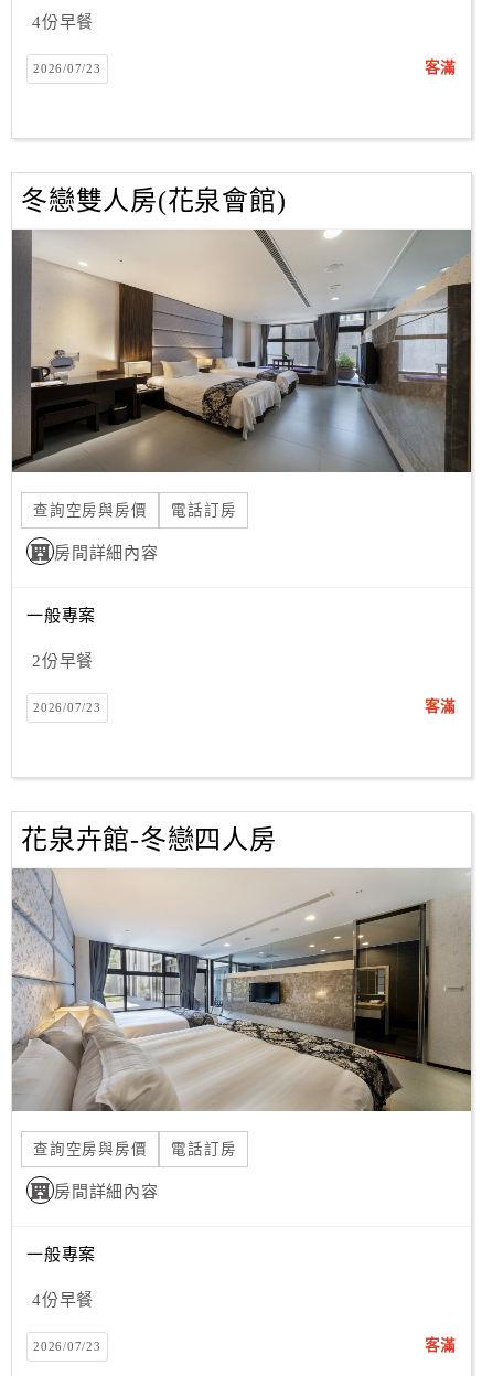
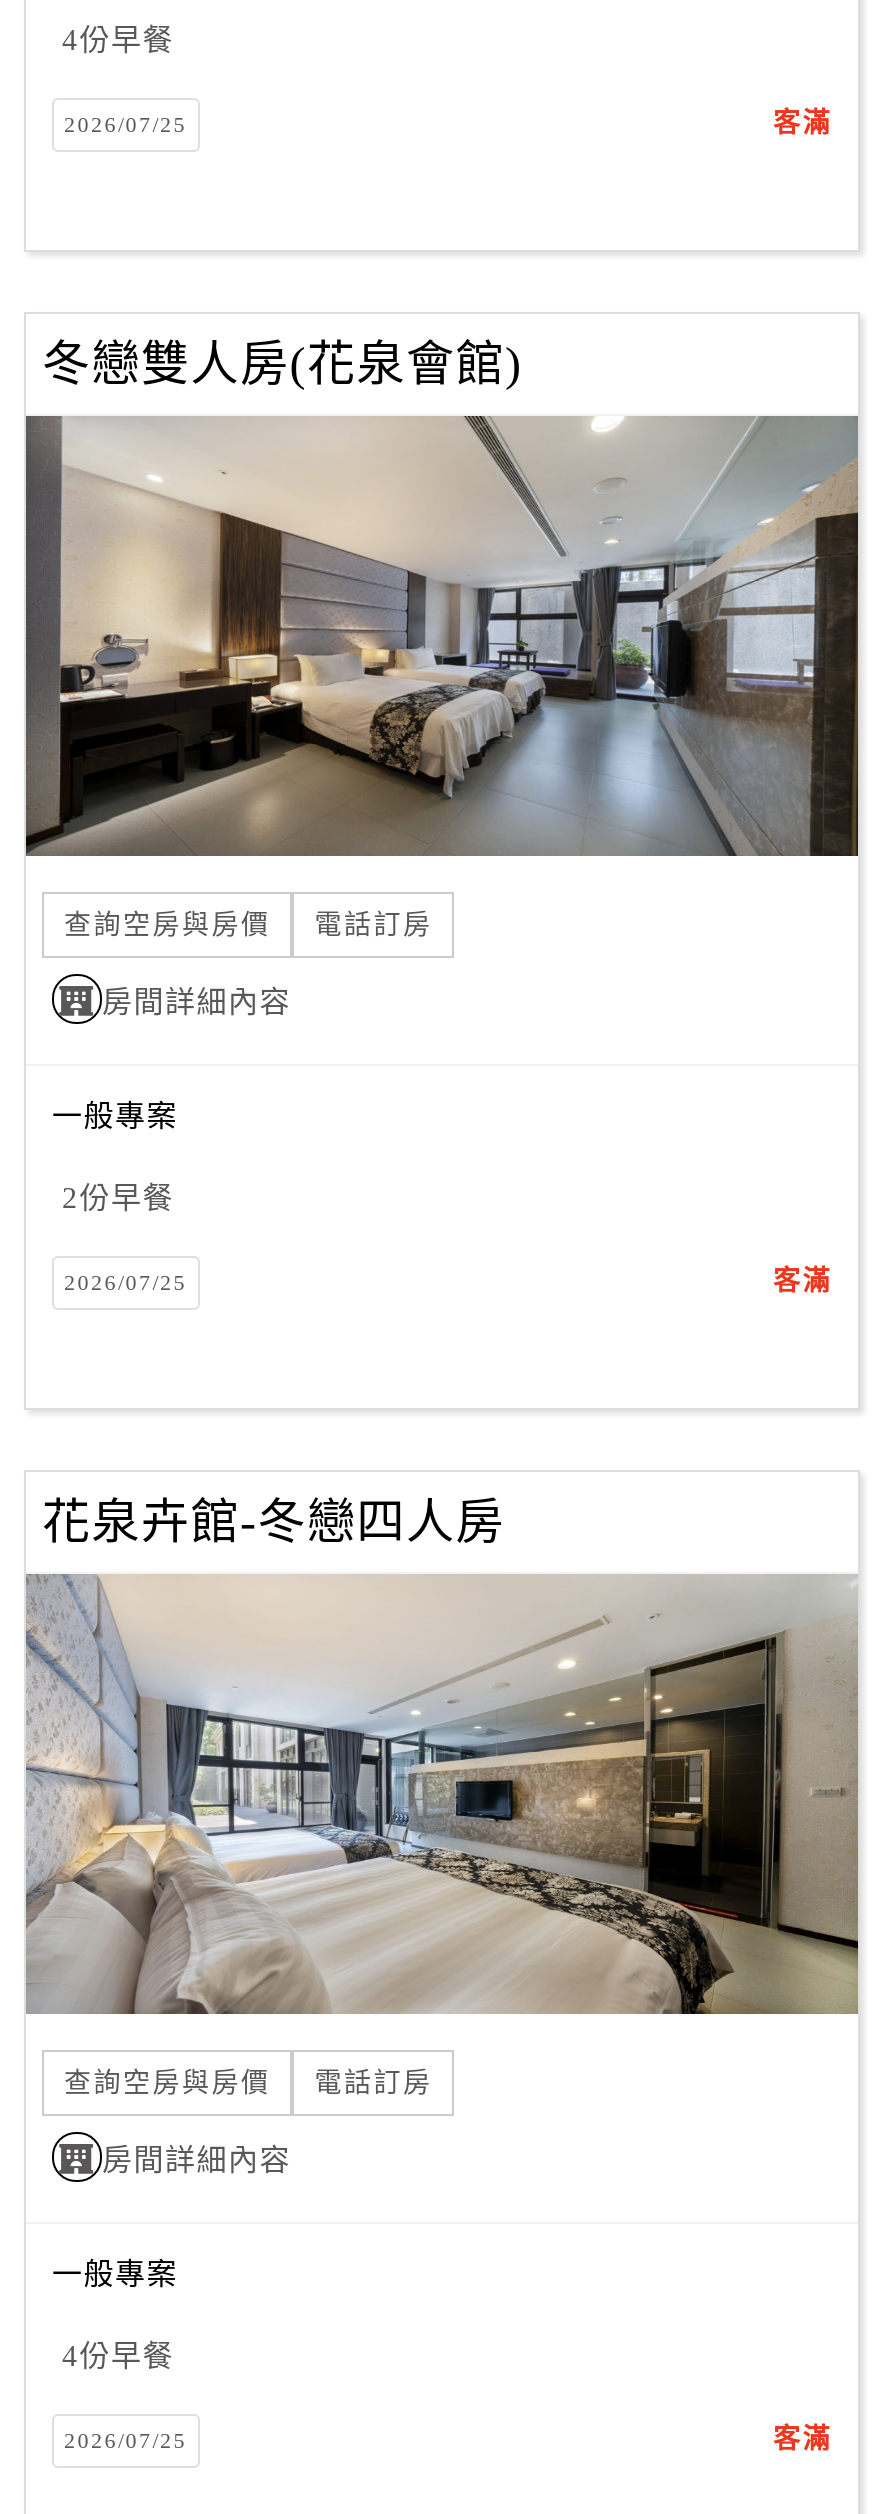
- 2026/07/23
+ 2026/07/25

- 2026/07/23
+ 2026/07/25

- 2026/07/23
+ 2026/07/25
